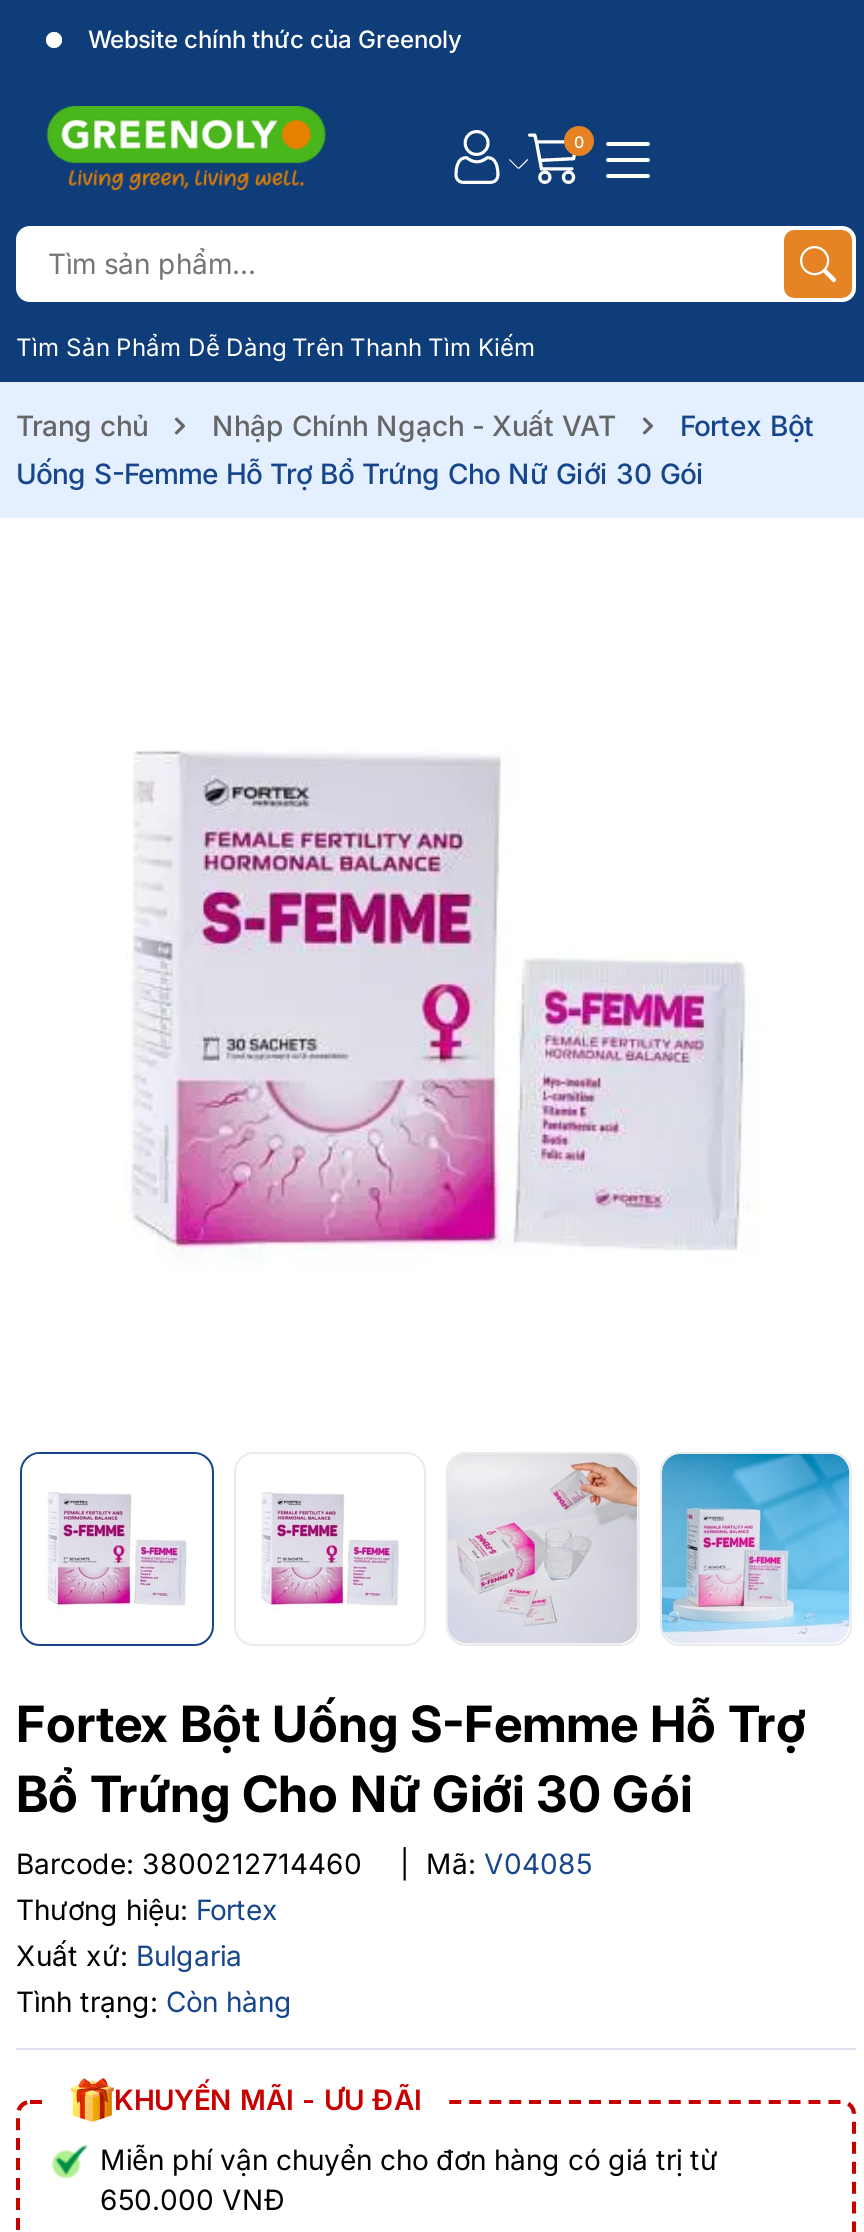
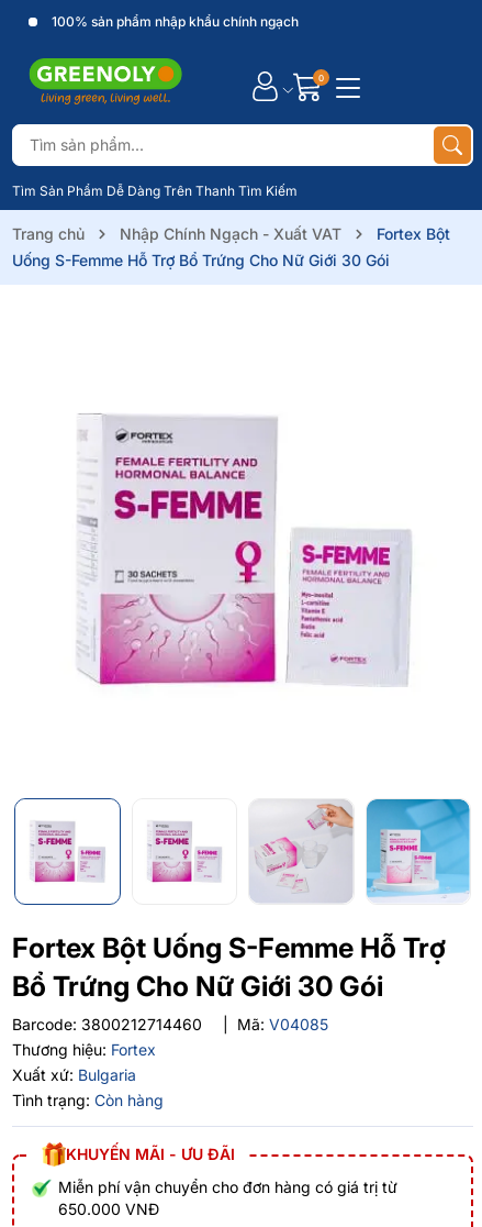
- Website chính thức của Greenoly
+ 100% sản phẩm nhập khẩu chính ngạch
